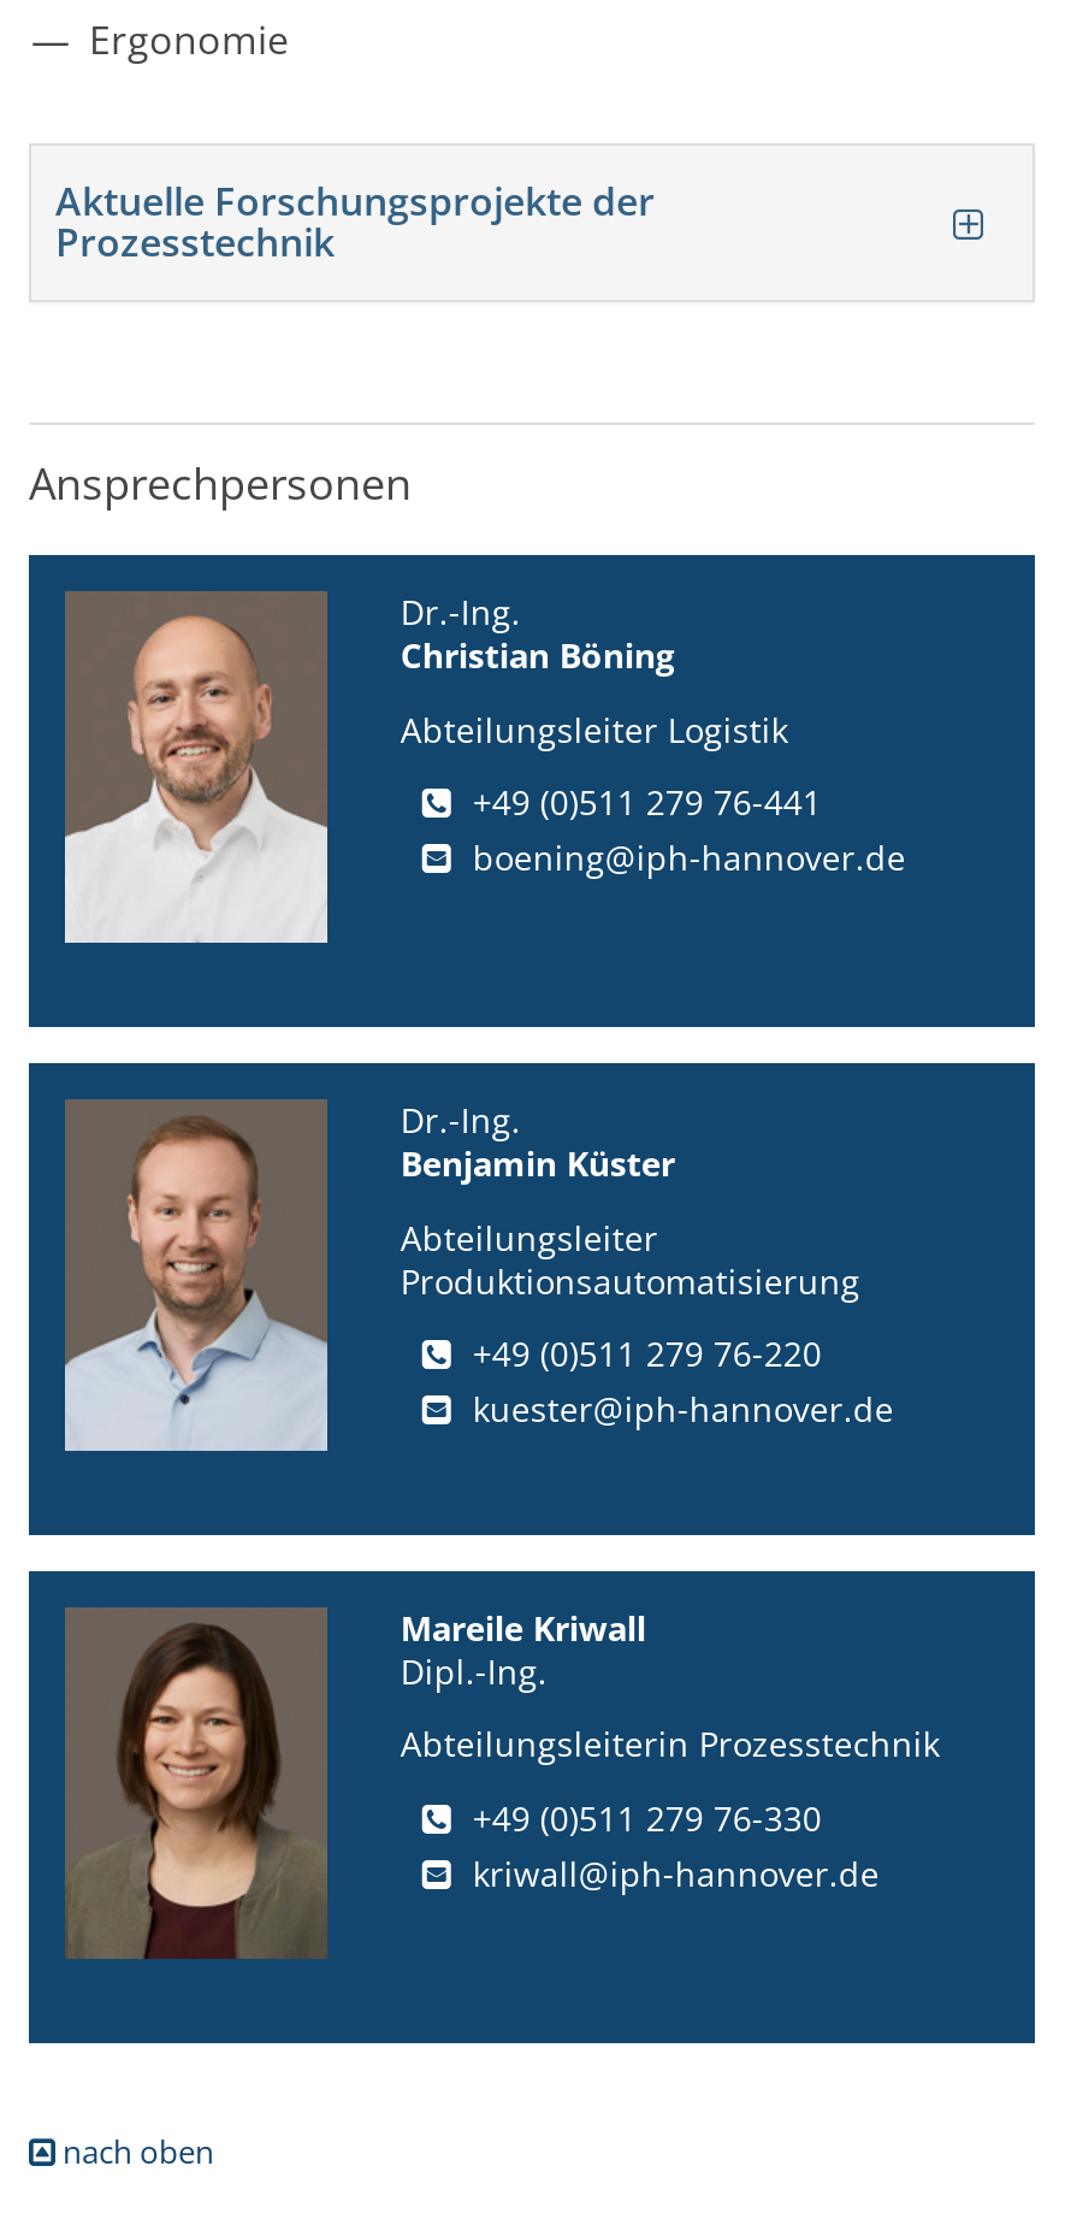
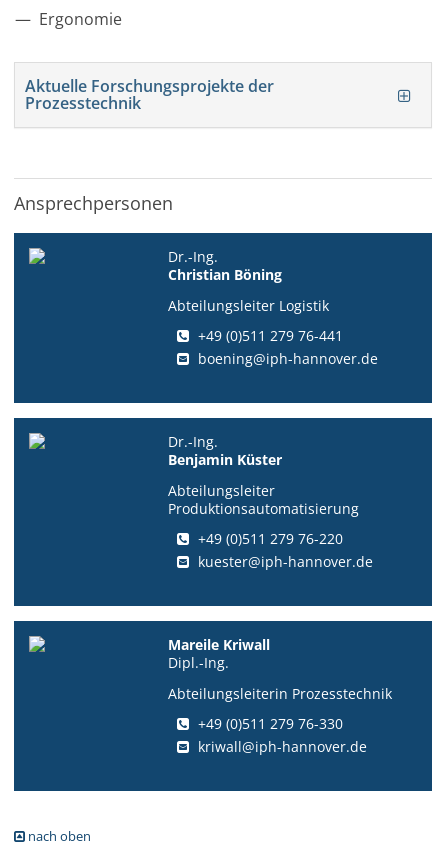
- [image]

- [image]

- [image]
